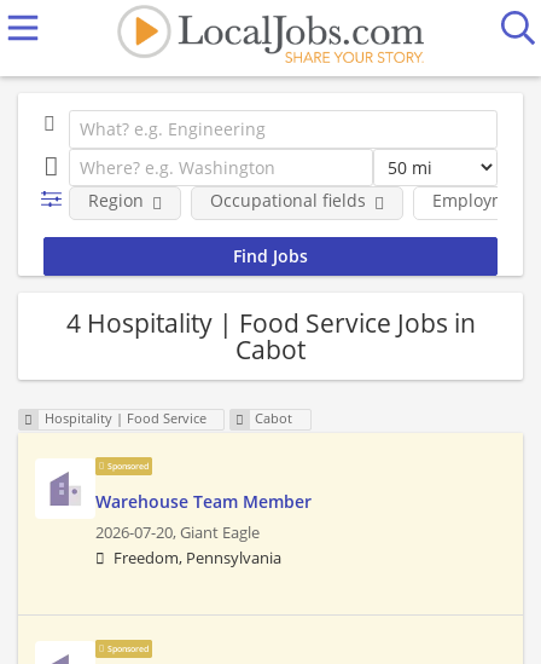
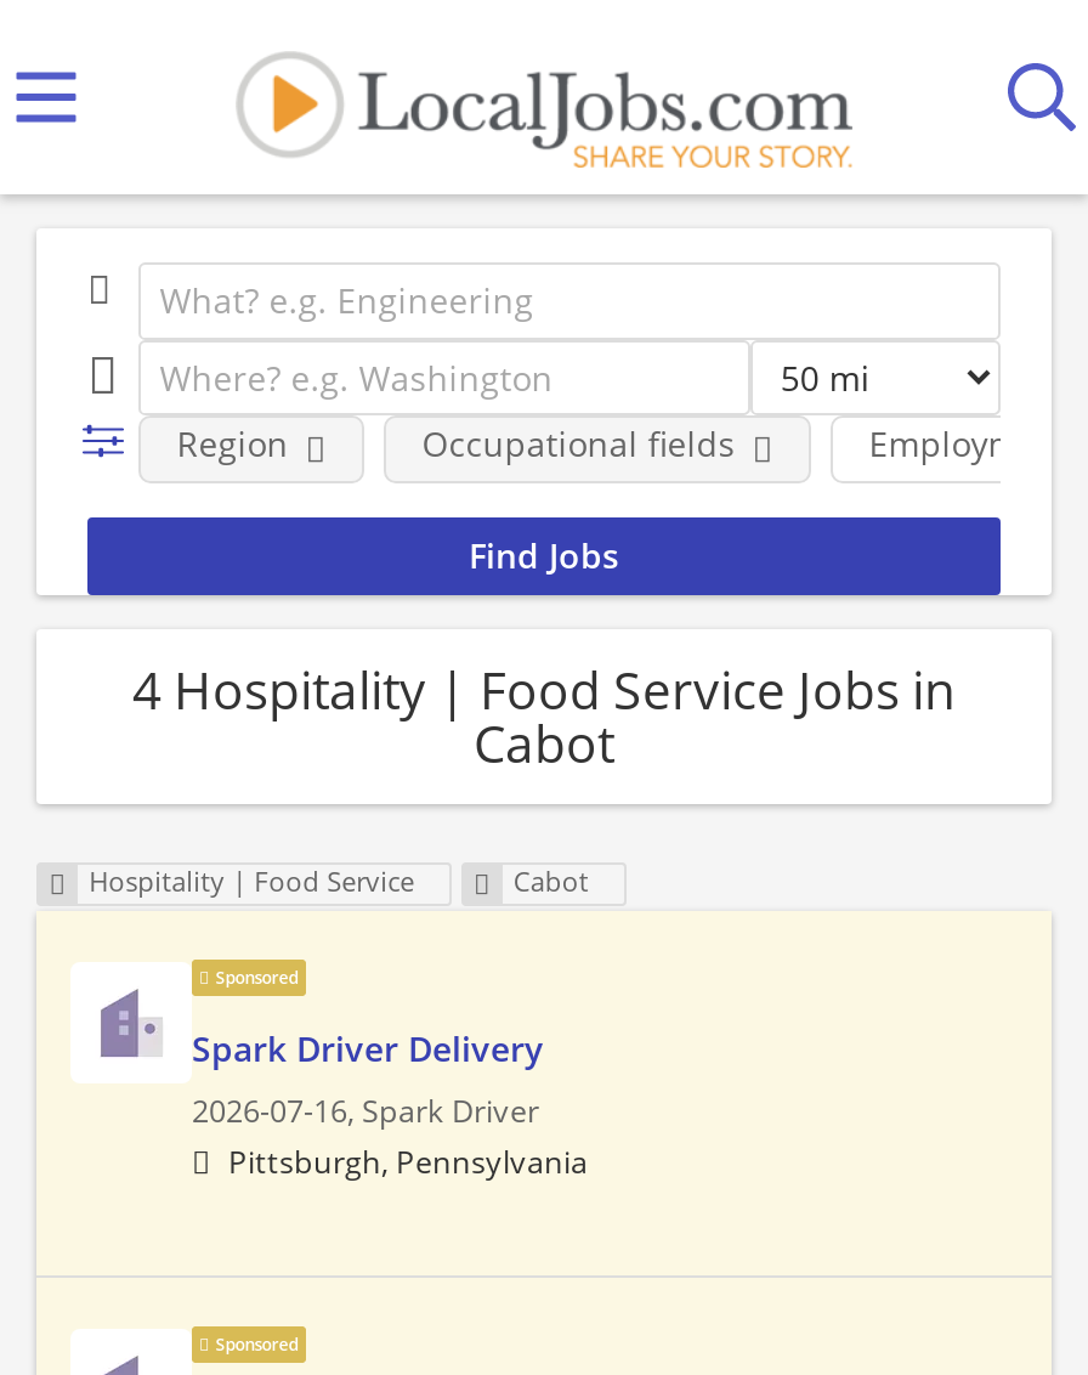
- Warehouse Team Member
- 2026-07-20, Giant Eagle
- Freedom, Pennsylvania
+ Spark Driver Delivery
+ 2026-07-16, Spark Driver
+ Pittsburgh, Pennsylvania
